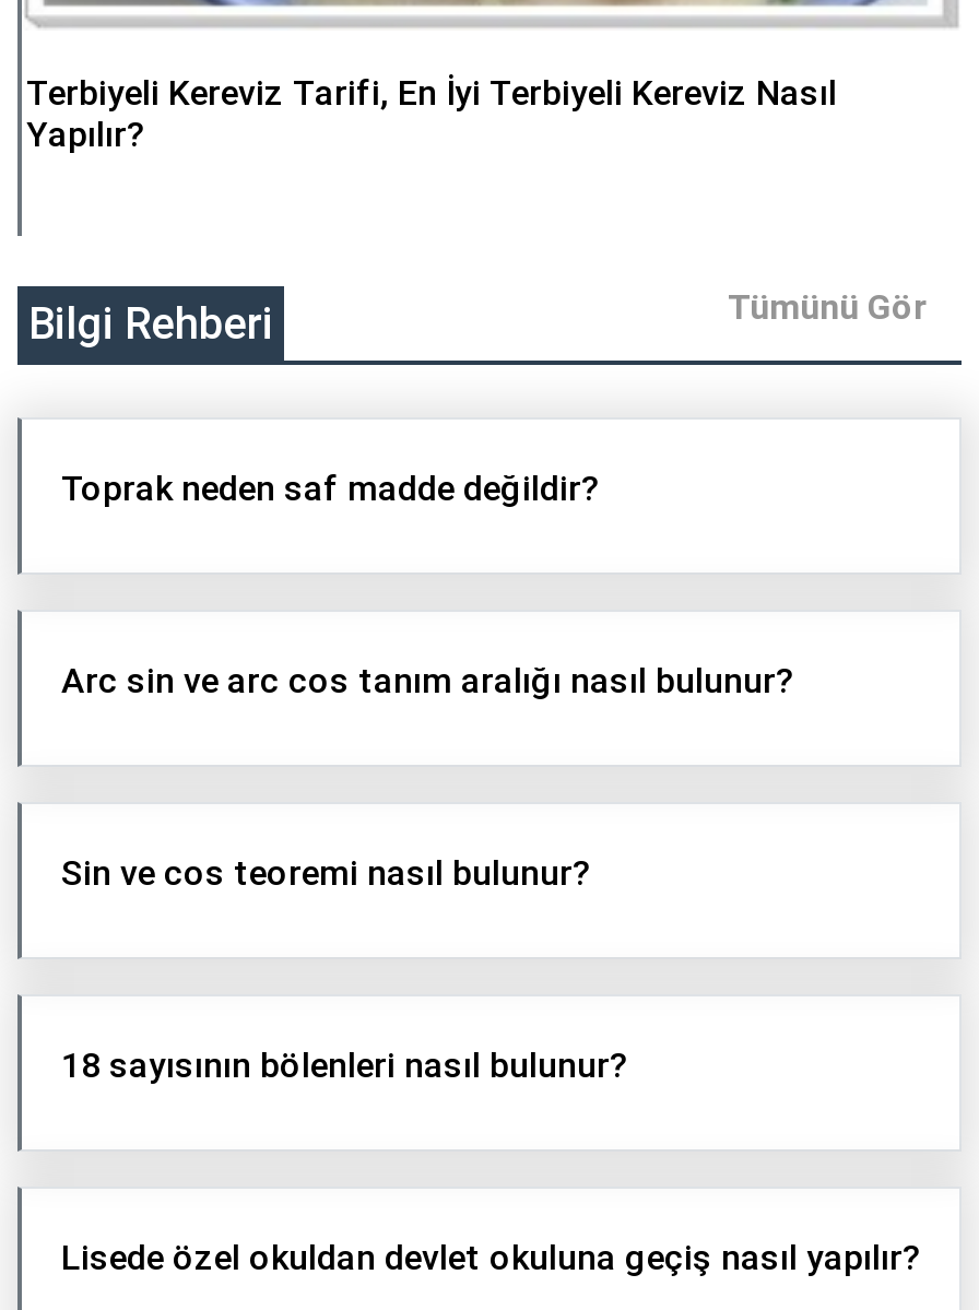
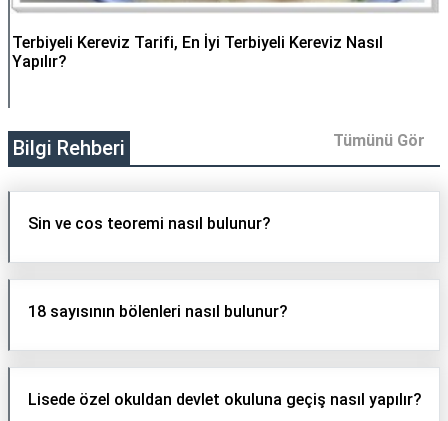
- Toprak neden saf madde değildir?

- Arc sin ve arc cos tanım aralığı nasıl bulunur?
